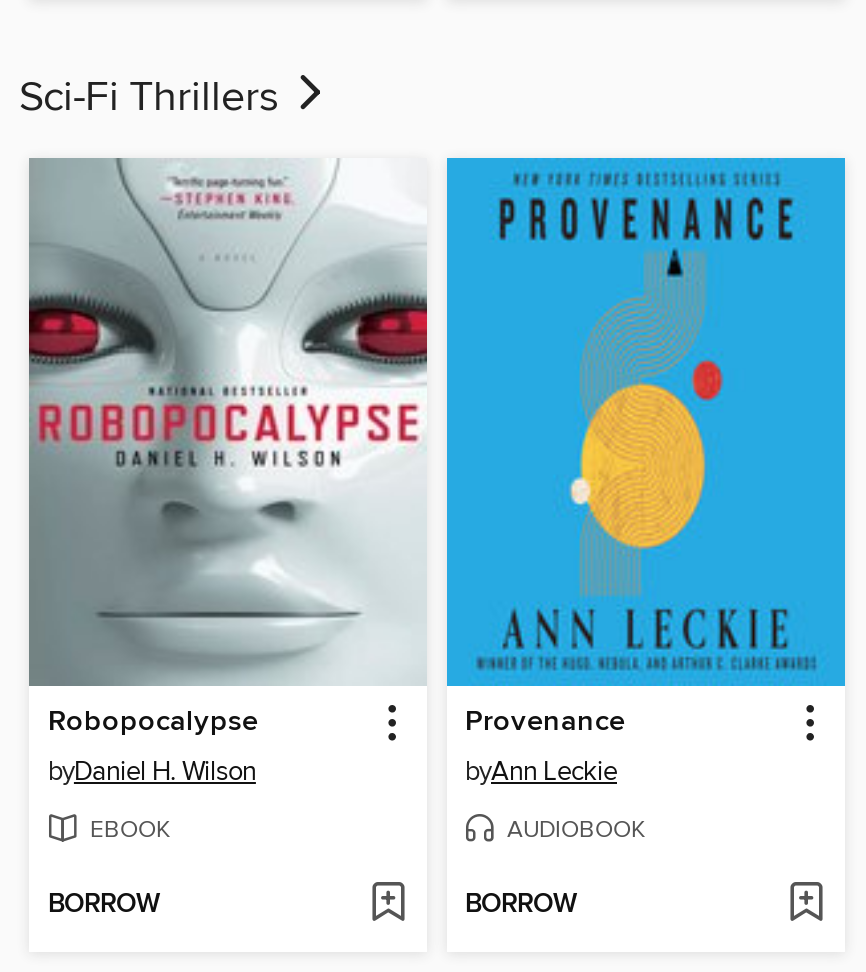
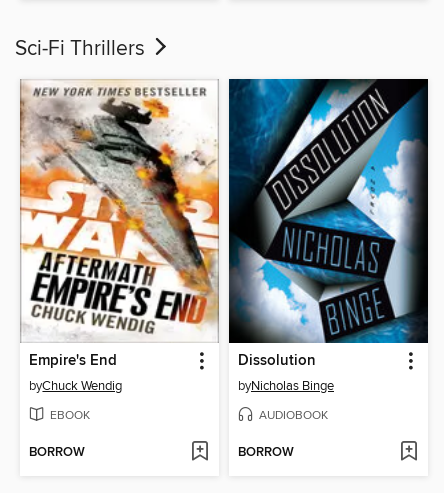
- [image]
- Robopocalypse
- byDaniel H. Wilson
+ [image]
+ Empire's End
+ byChuck Wendig

- [image]
- Provenance
- byAnn Leckie
+ [image]
+ Dissolution
+ byNicholas Binge
